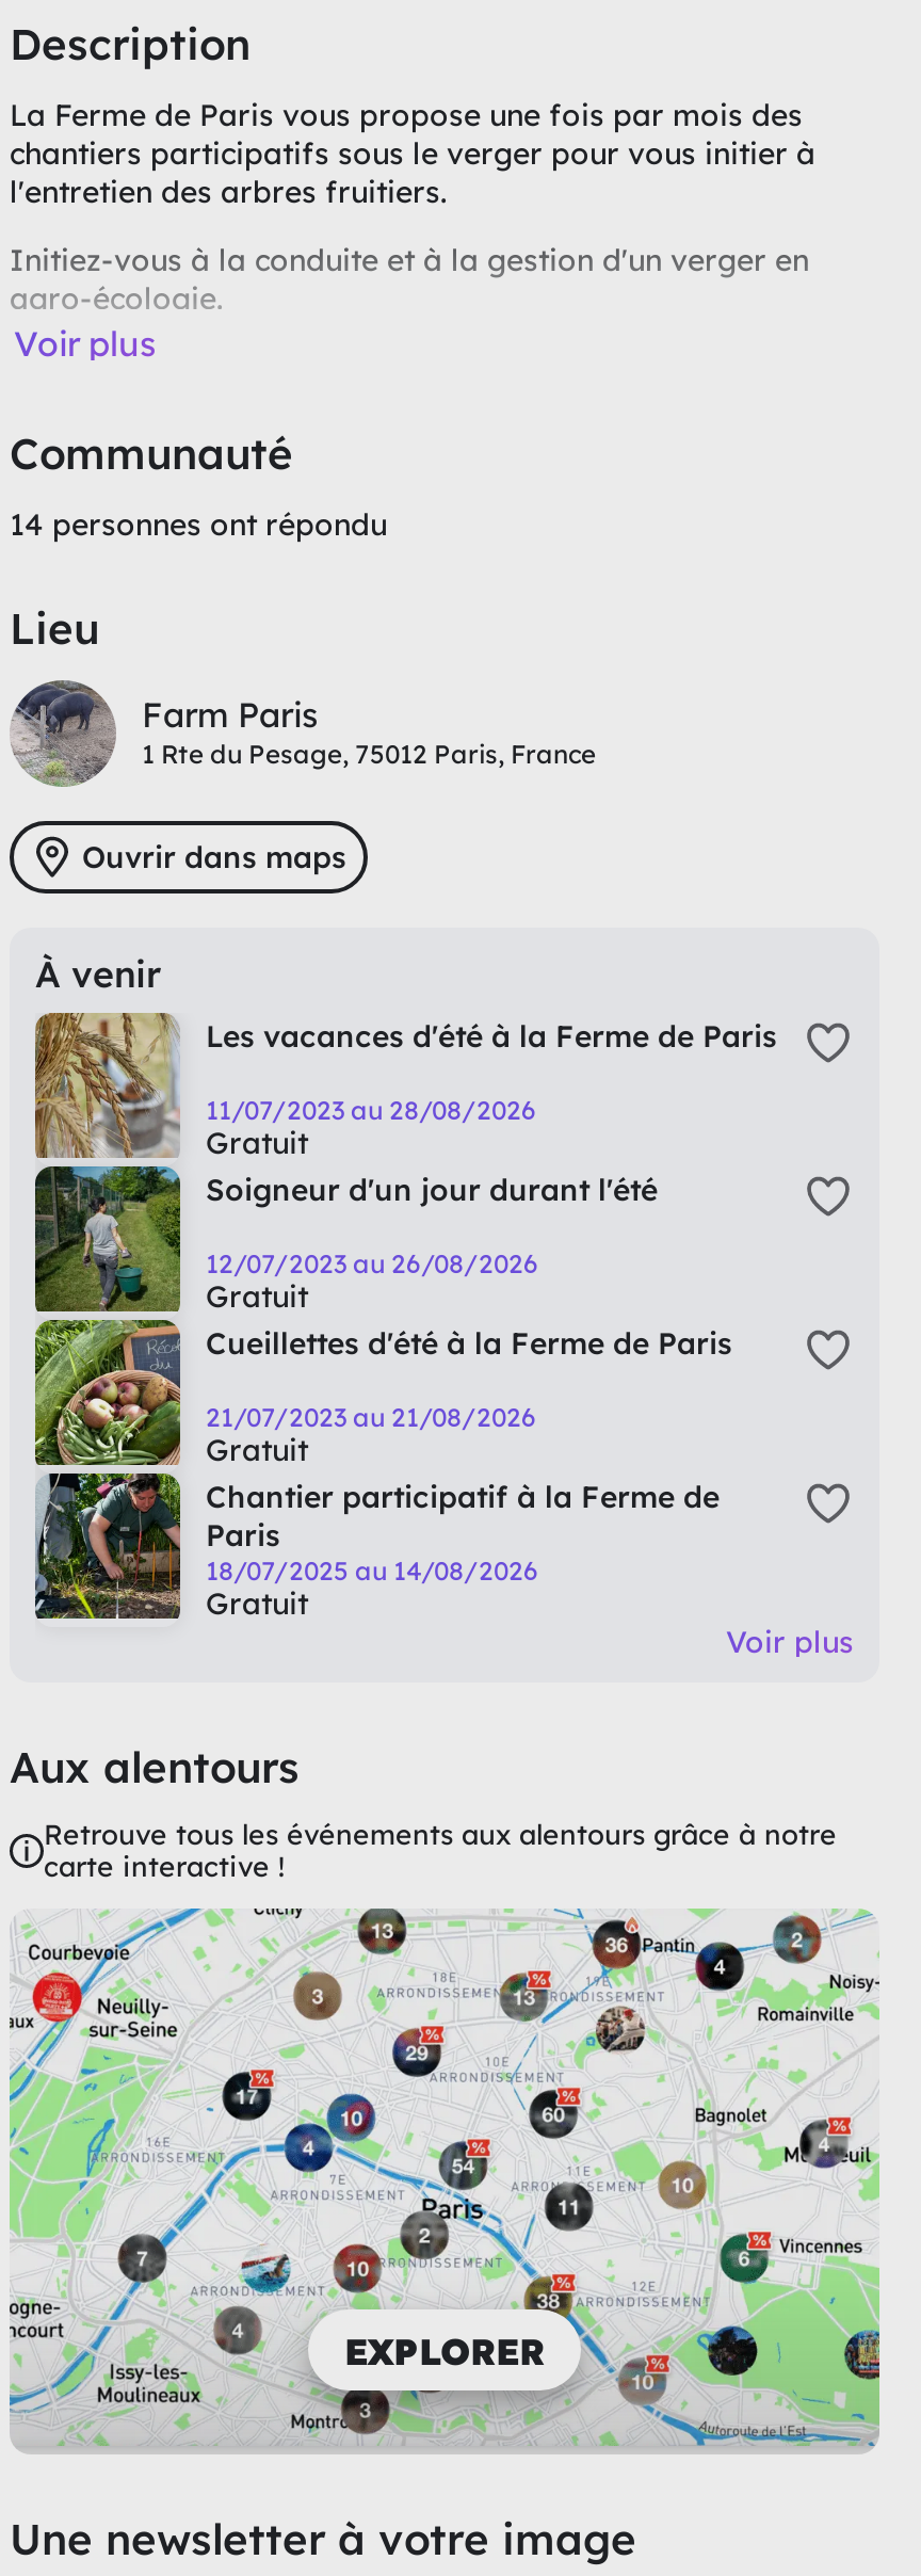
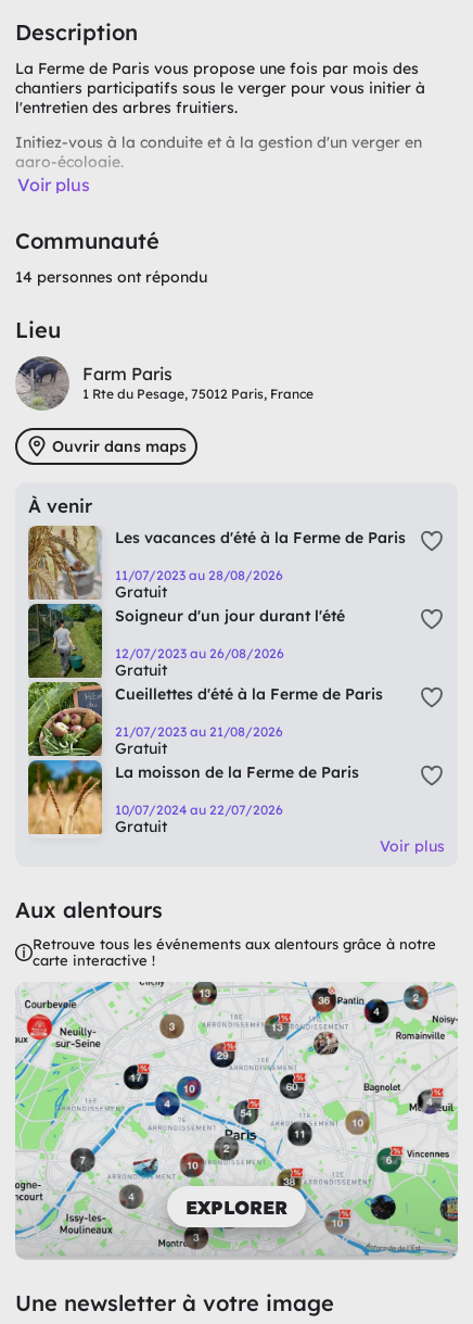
- [image]
- Chantier participatif à la Ferme de
- Paris
- 18/07/2025 au 14/08/2026
+ [image]
+ La moisson de la Ferme de Paris
+ 10/07/2024 au 22/07/2026
